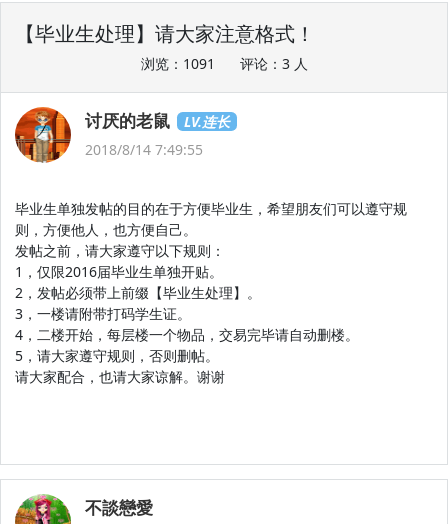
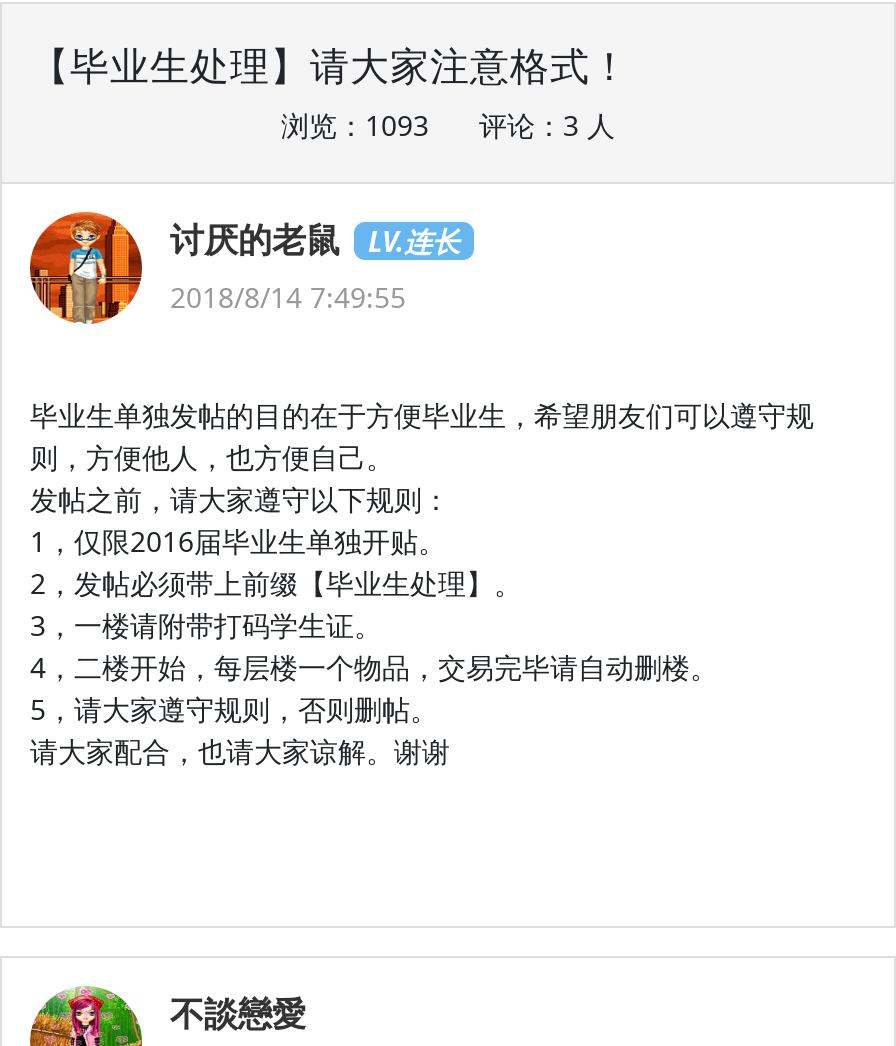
- 浏览：1091 评论：3 人
+ 浏览：1093 评论：3 人
